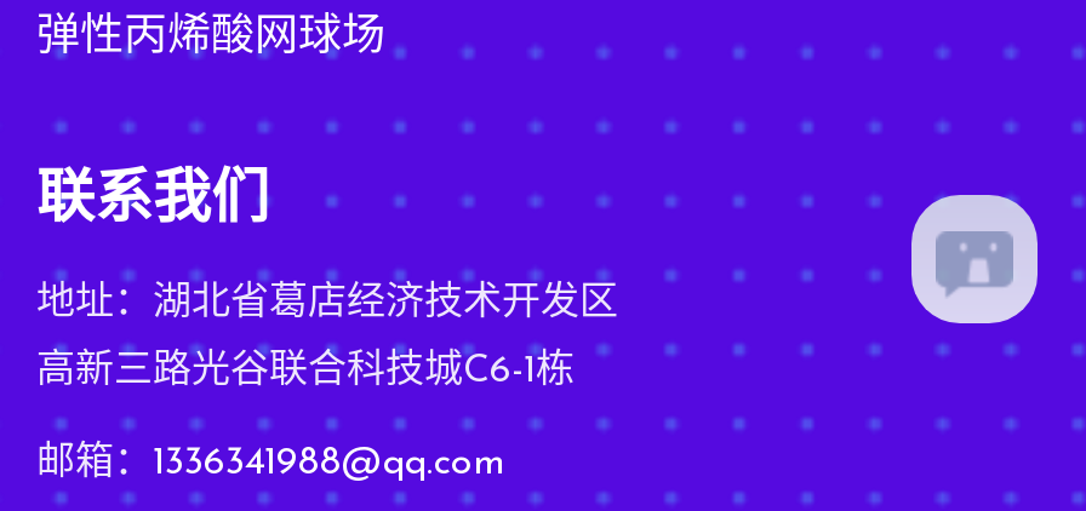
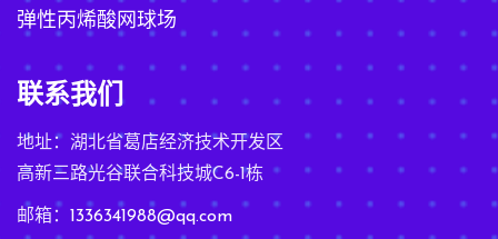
- [image]
